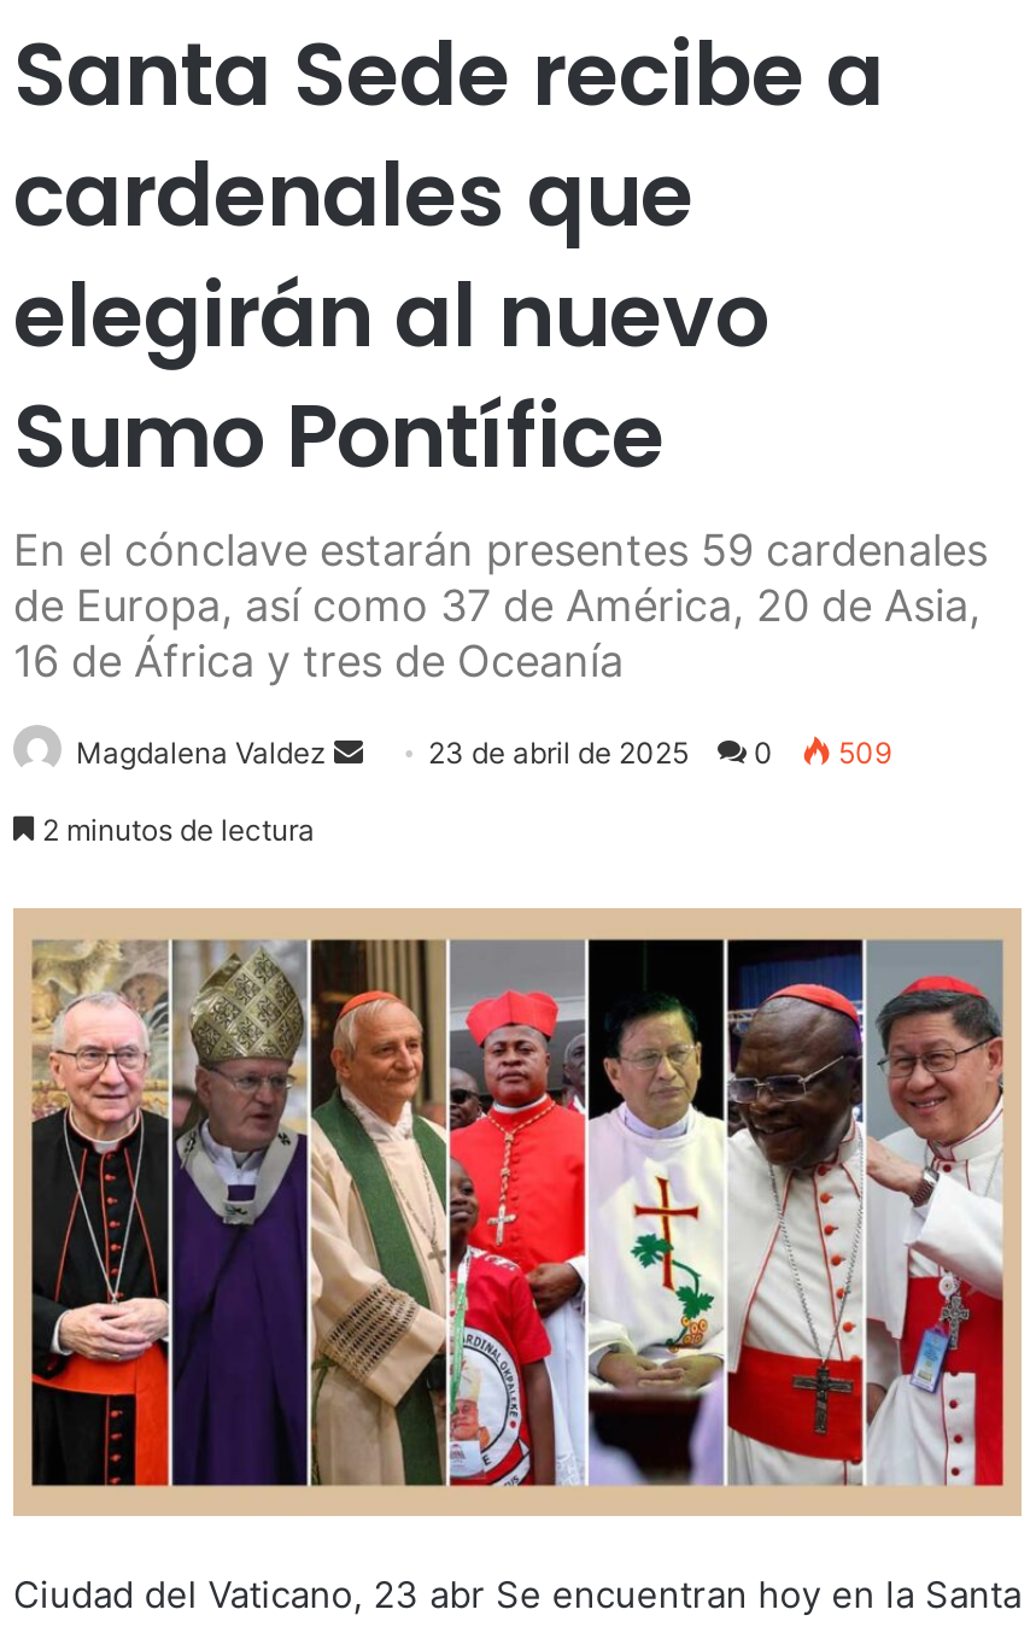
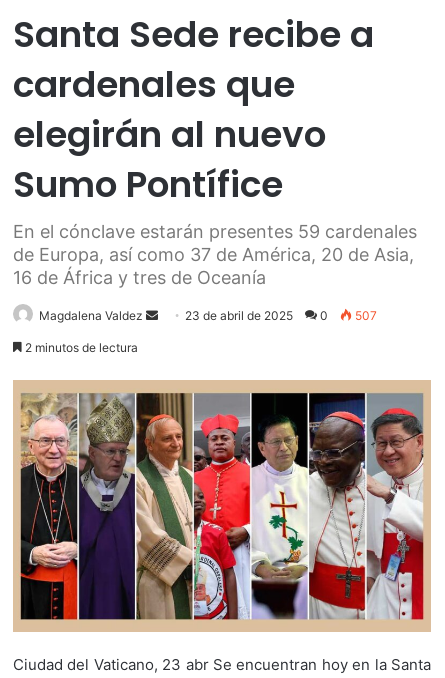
- 509
+ 507
